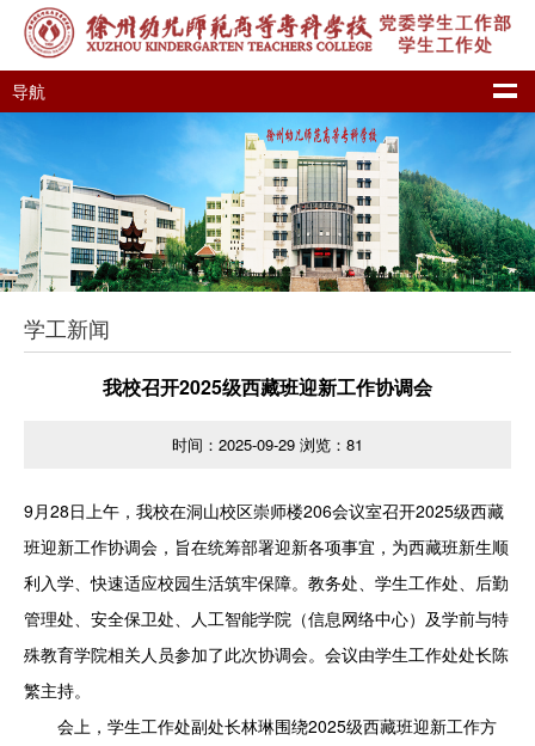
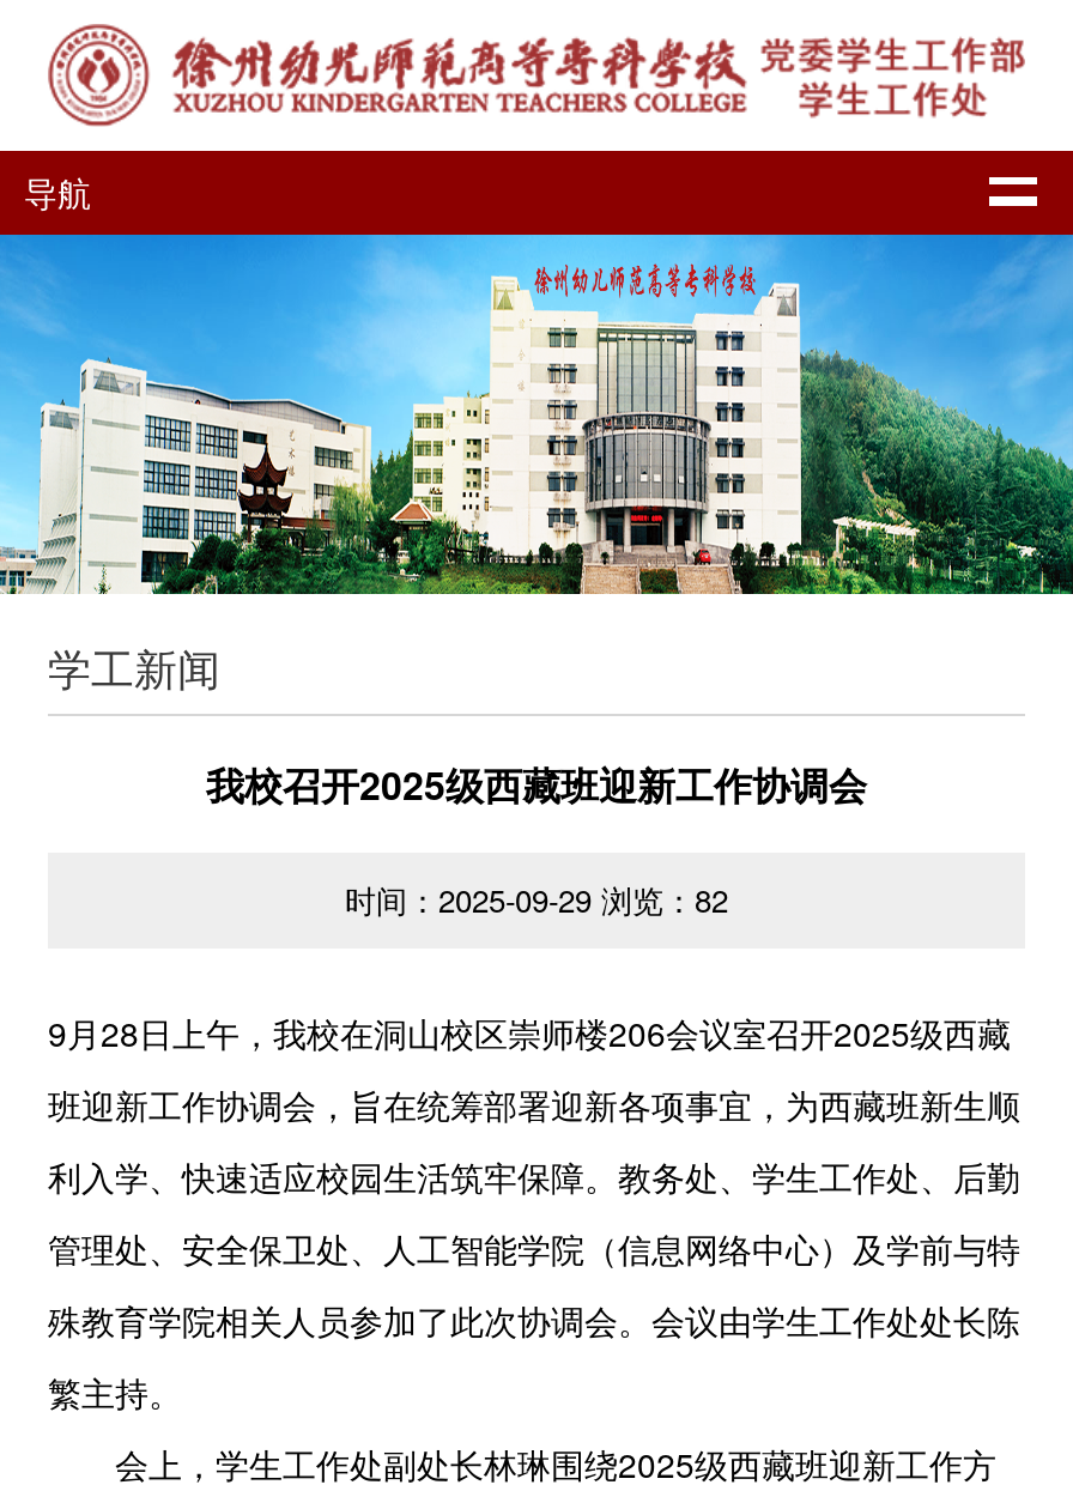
- 时间：2025-09-29 浏览：81
+ 时间：2025-09-29 浏览：82
